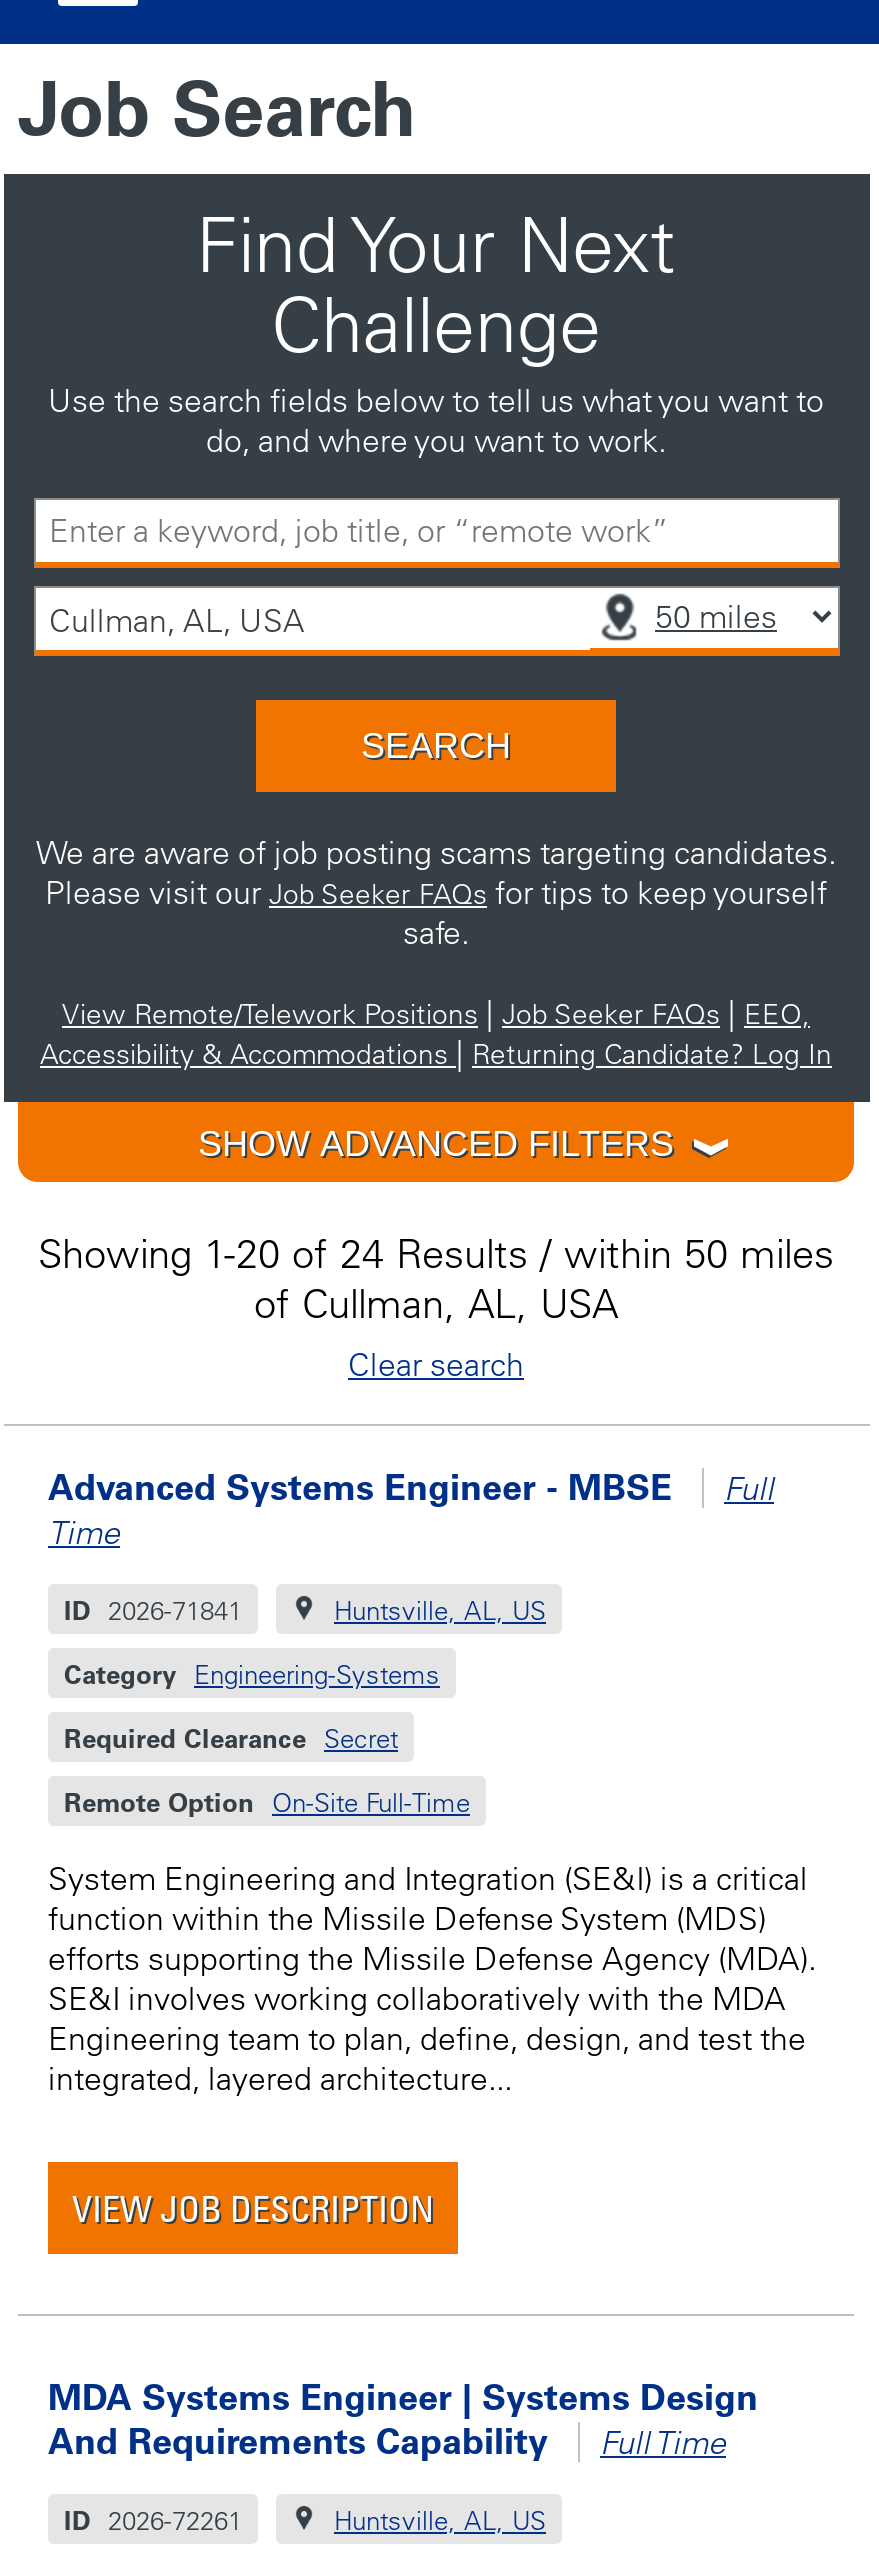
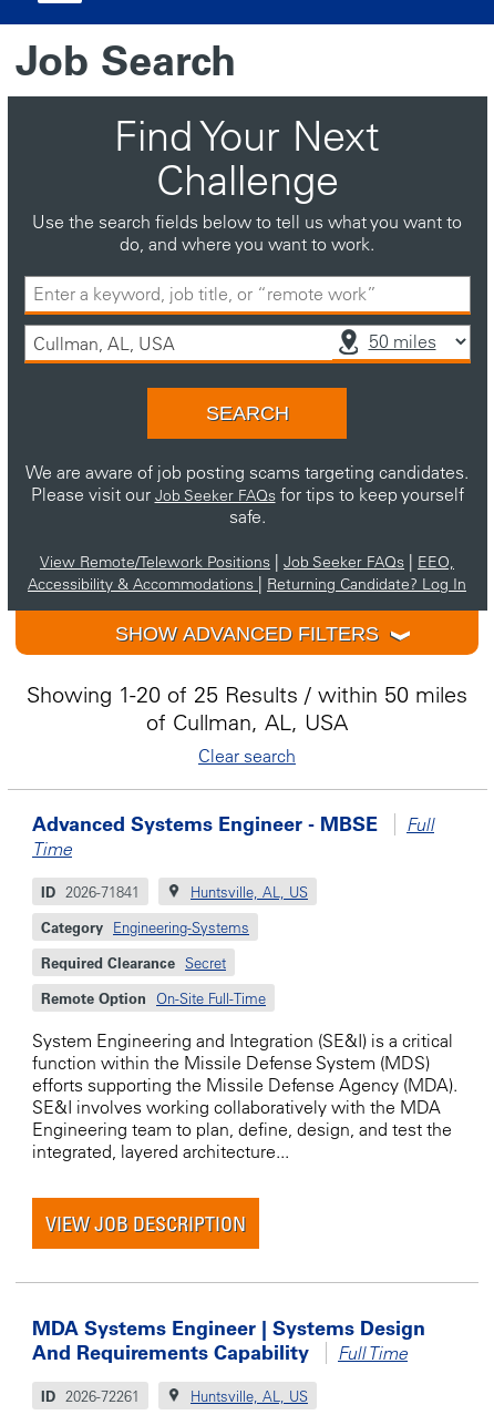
- Showing 1-20 of 24 Results / within 50 miles
+ Showing 1-20 of 25 Results / within 50 miles
